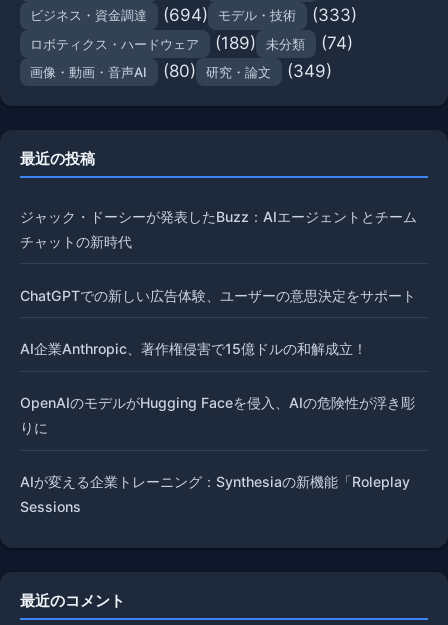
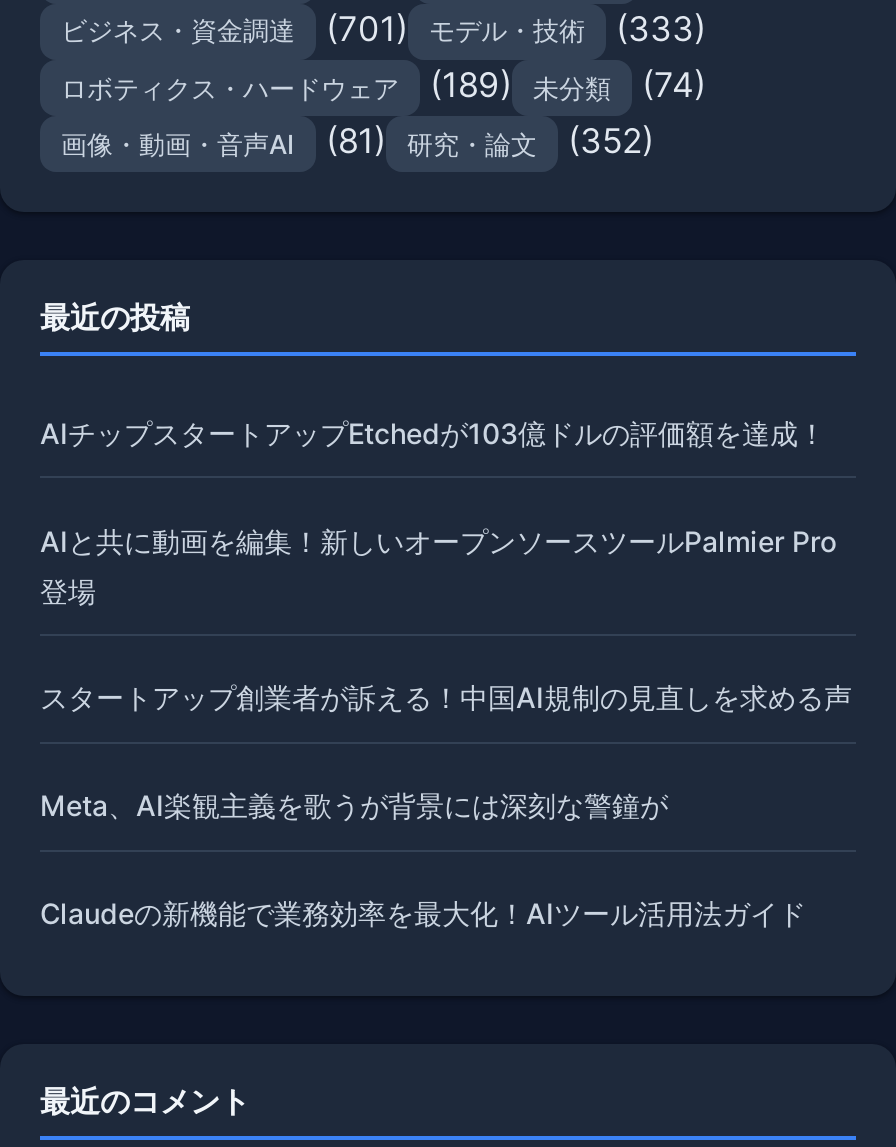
- ビジネス・資金調達 (694) モデル・技術 (333)
+ ビジネス・資金調達 (701) モデル・技術 (333)

- (80)
+ (81)

- (349)
+ (352)

- ジャック・ドーシーが発表したBuzz：AIエージェントとチーム
- チャットの新時代
- ChatGPTでの新しい広告体験、ユーザーの意思決定をサポート
- AI企業Anthropic、著作権侵害で15億ドルの和解成立！
- OpenAIのモデルがHugging Faceを侵入、AIの危険性が浮き彫
- りに
- AIが変える企業トレーニング：Synthesiaの新機能「Roleplay
- Sessions
+ AIチップスタートアップEtchedが103億ドルの評価額を達成！
+ AIと共に動画を編集！新しいオープンソースツールPalmier Pro
+ 登場
+ スタートアップ創業者が訴える！中国AI規制の見直しを求める声
+ Meta、AI楽観主義を歌うが背景には深刻な警鐘が
+ Claudeの新機能で業務効率を最大化！AIツール活用法ガイド
